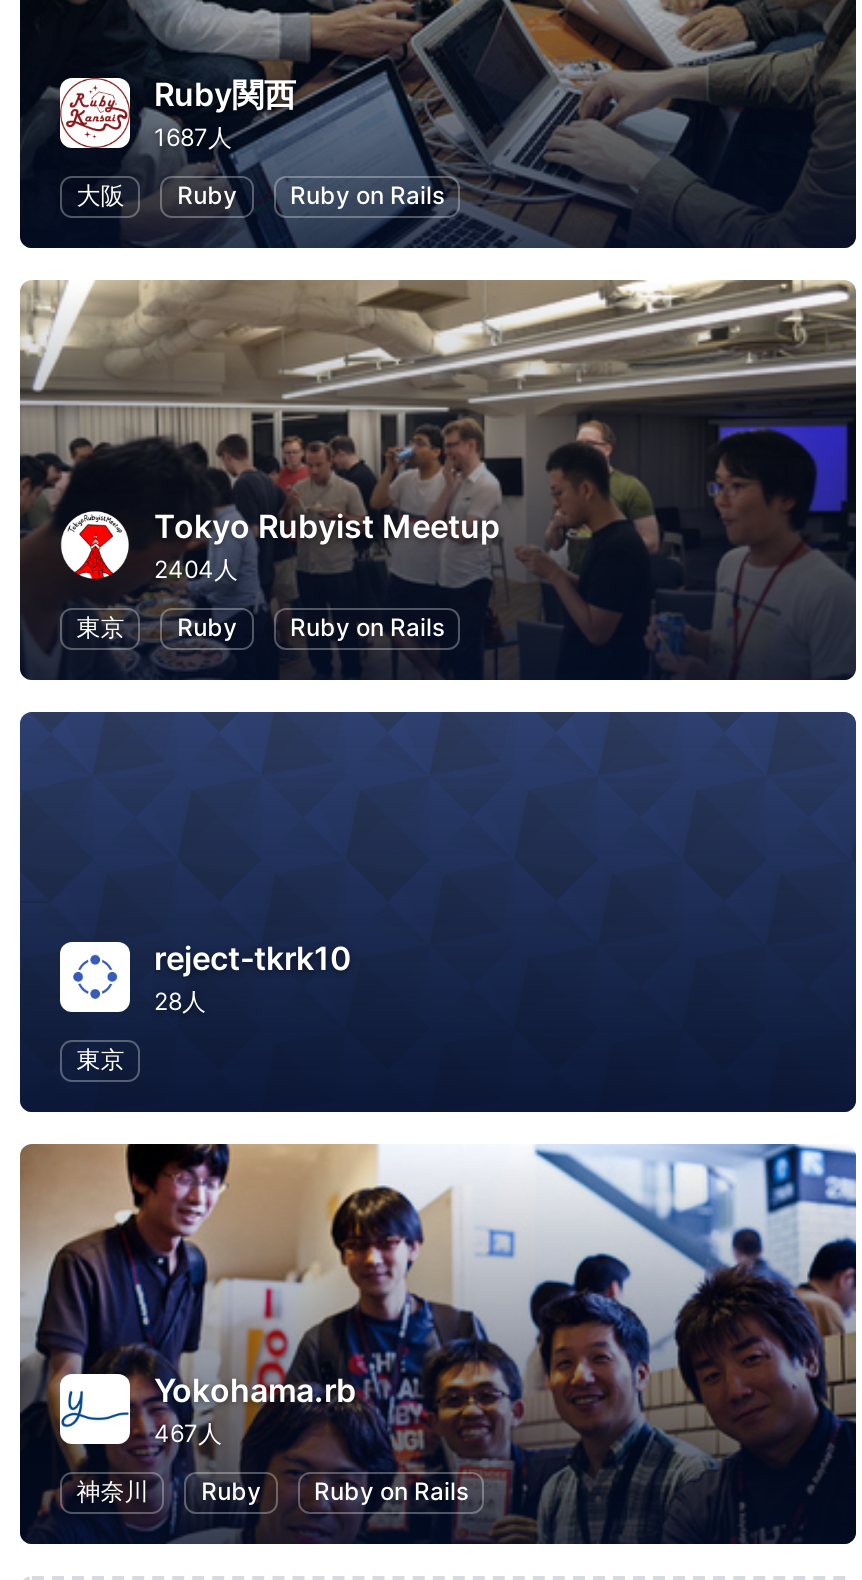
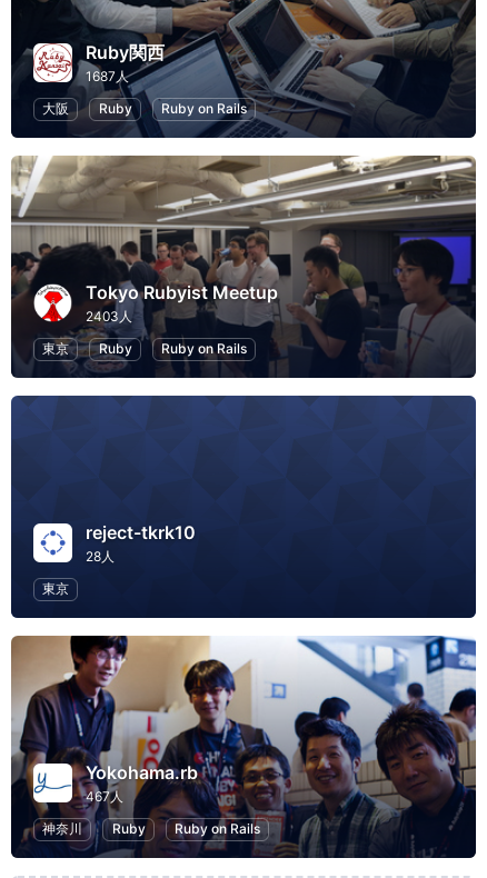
- 2404人
+ 2403人
